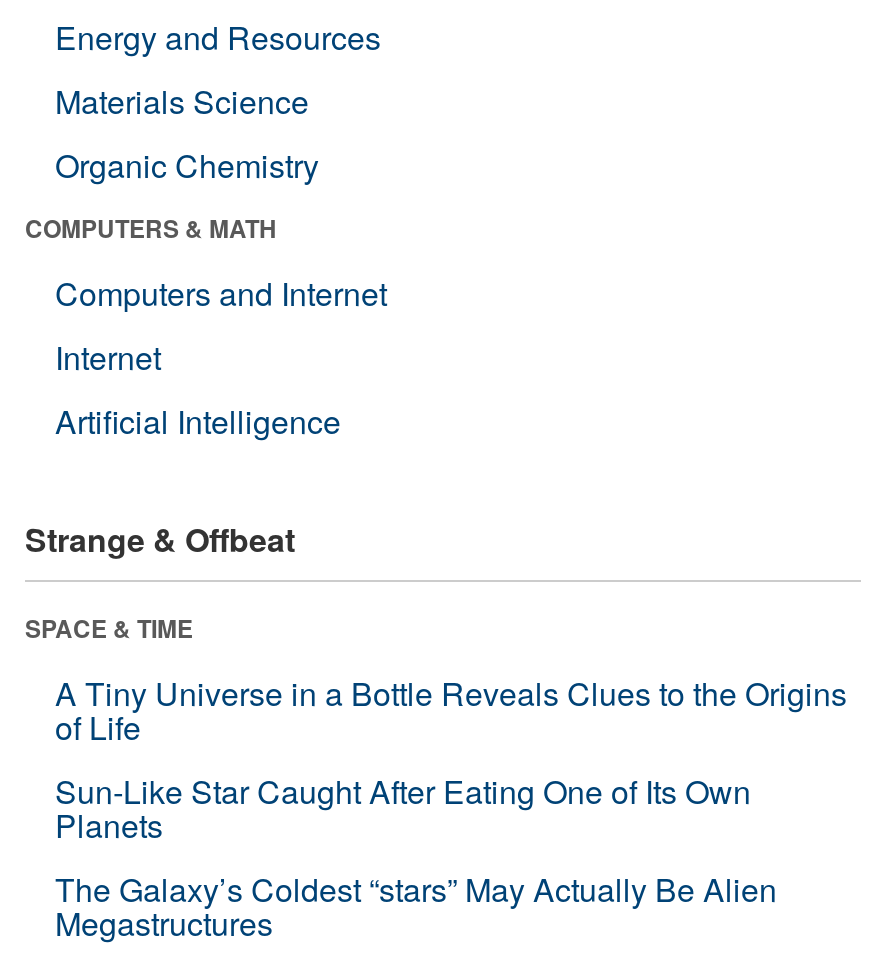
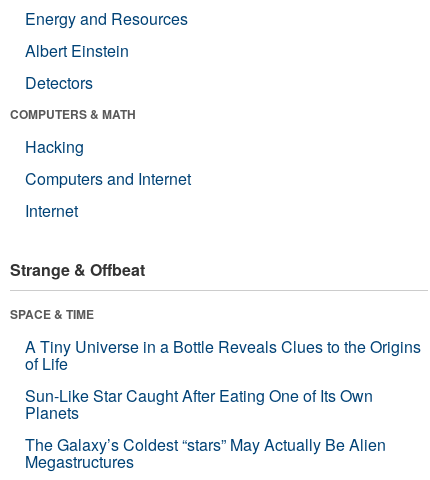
- Materials Science
- Organic Chemistry
+ Albert Einstein
+ Detectors

+ Hacking

moved down: Computers and Internet | Internet

- Artificial Intelligence
